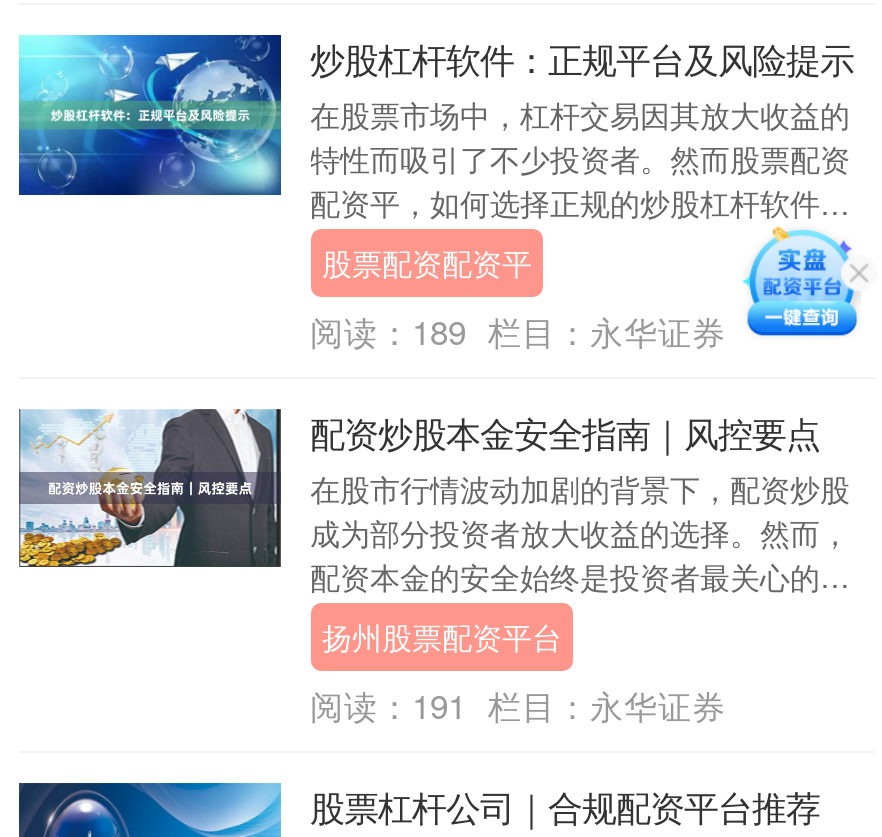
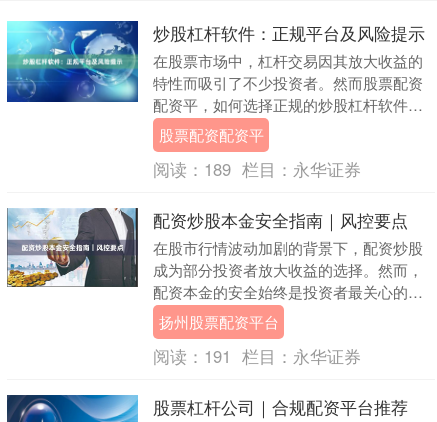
- [image]
